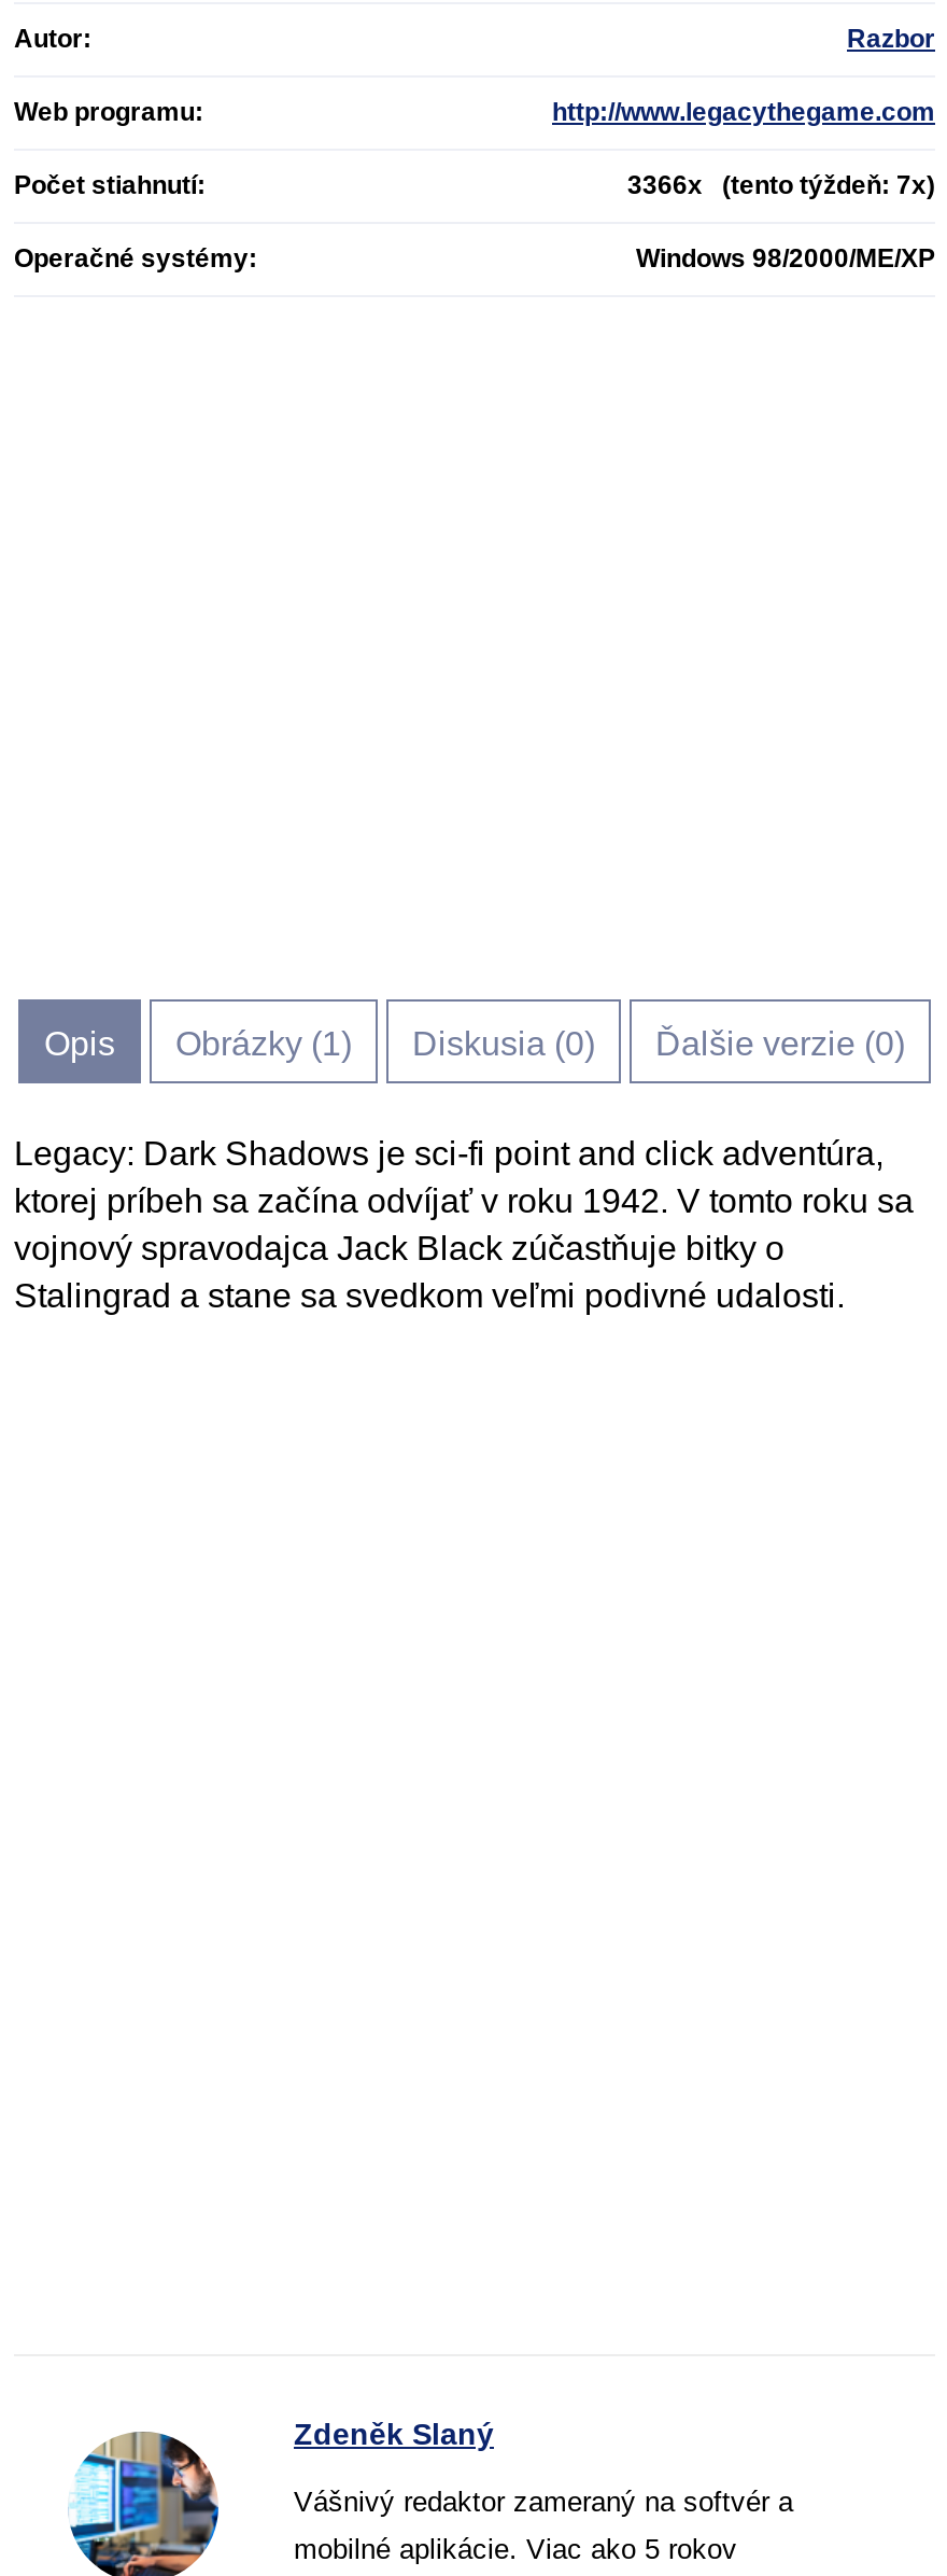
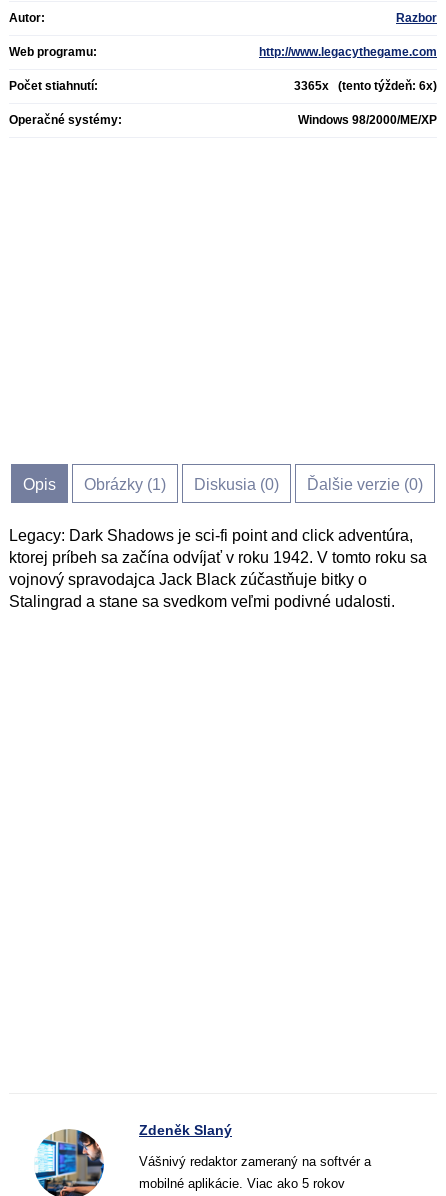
- 3366x (tento týždeň: 7x)
+ 3365x (tento týždeň: 6x)
